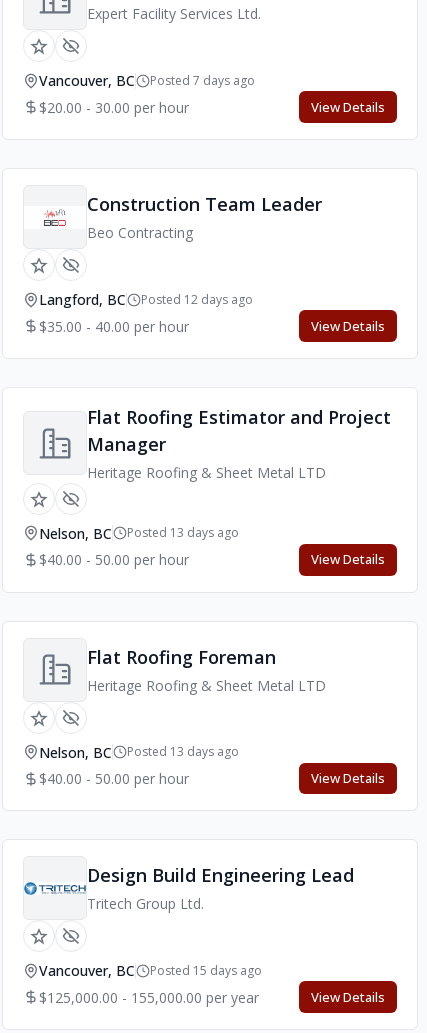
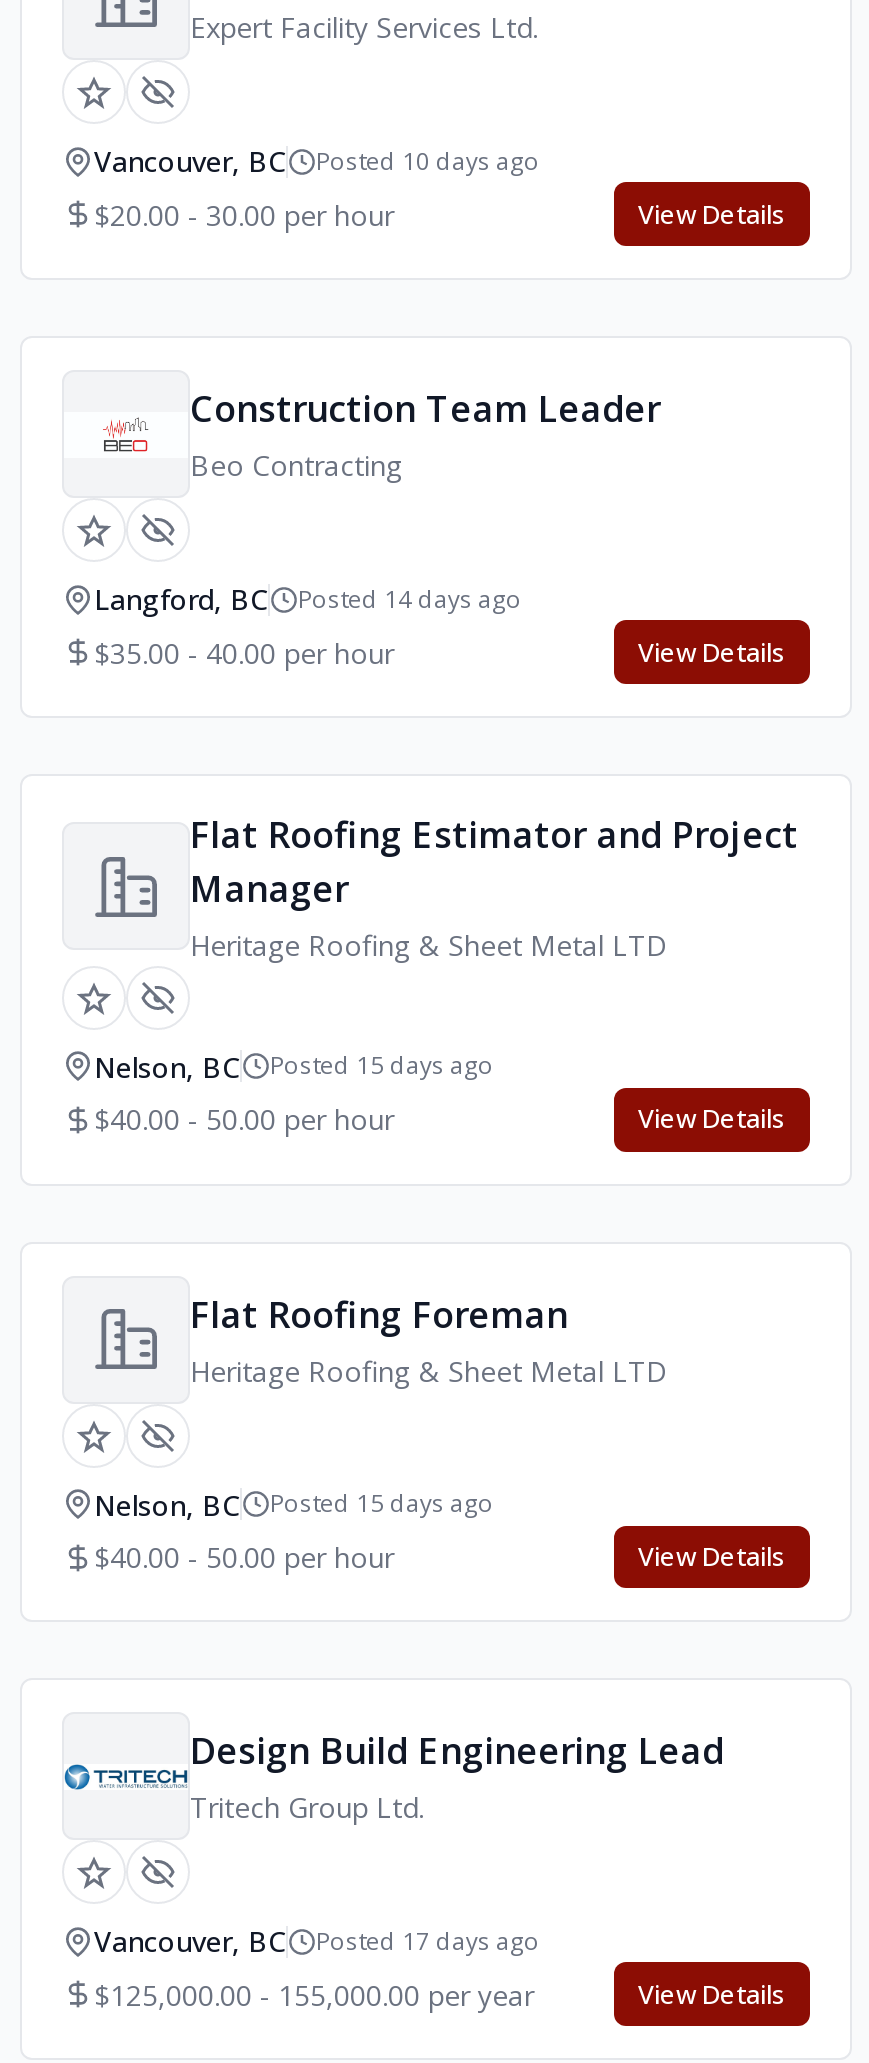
- Posted 7 days ago
+ Posted 10 days ago

- Posted 12 days ago
+ Posted 14 days ago

- Posted 13 days ago
+ Posted 15 days ago

- Posted 13 days ago
+ Posted 15 days ago

- Posted 15 days ago
+ Posted 17 days ago
